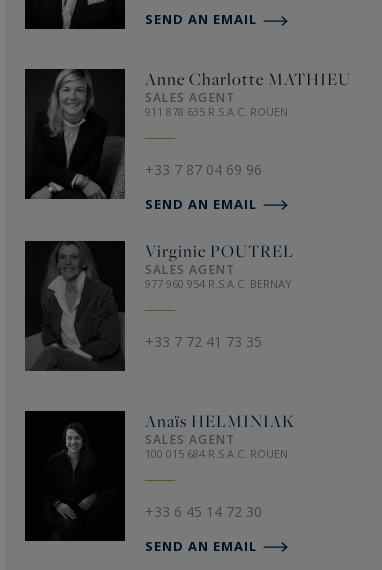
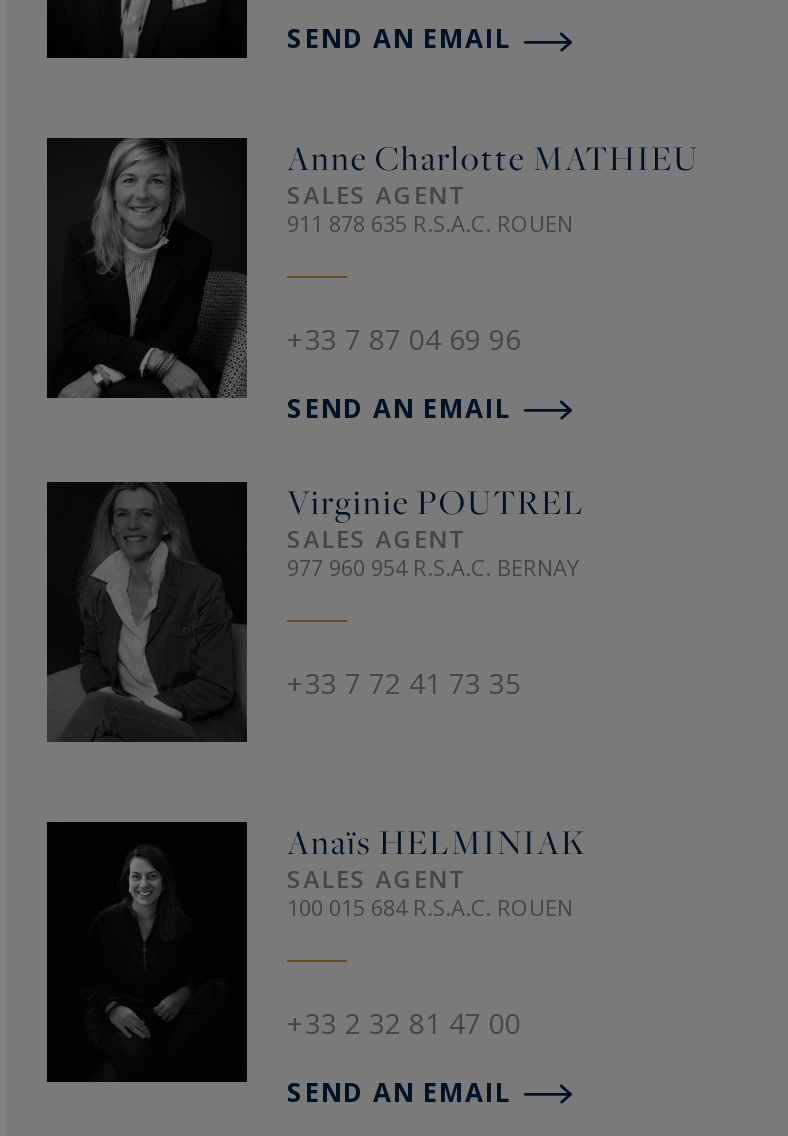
- +33 6 45 14 72 30
+ +33 2 32 81 47 00
